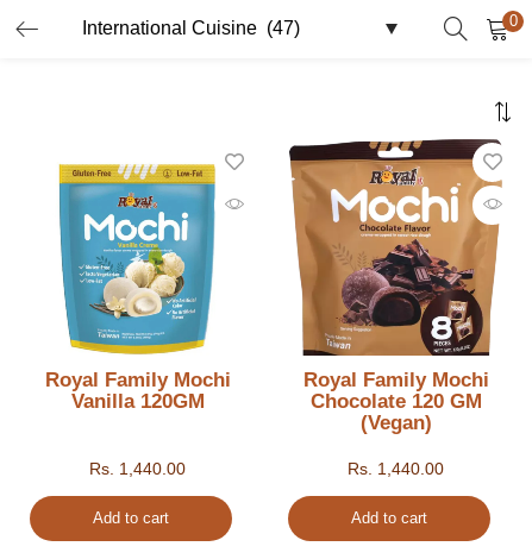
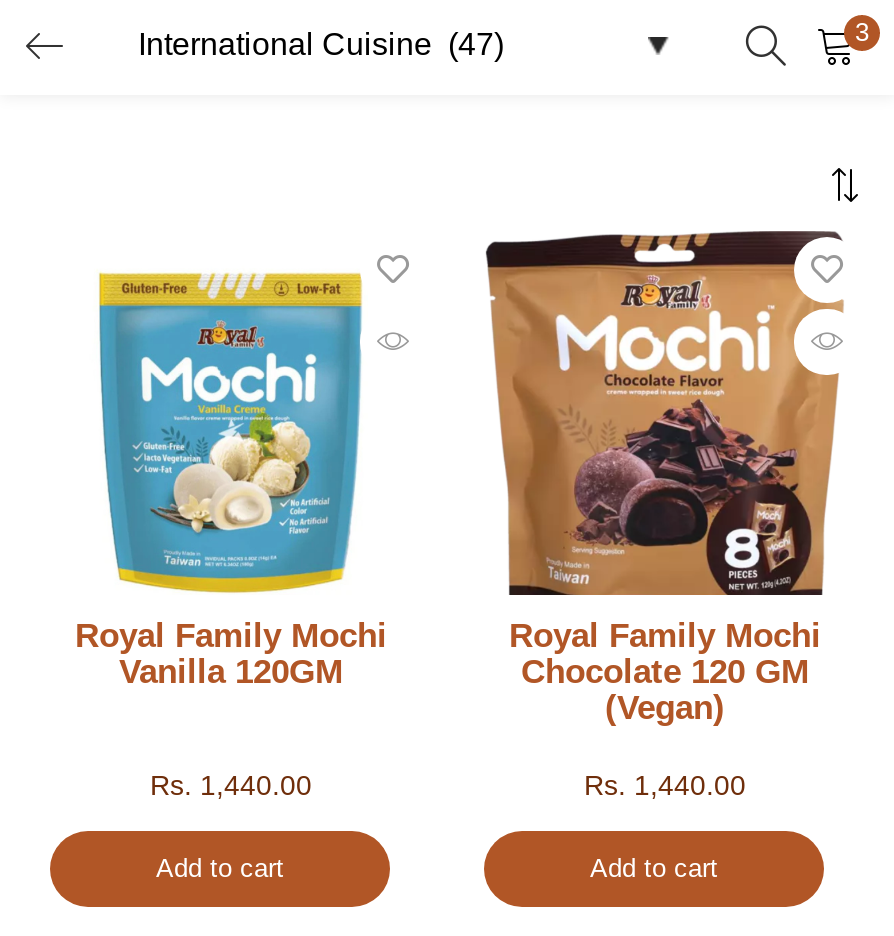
- 0
+ 3
